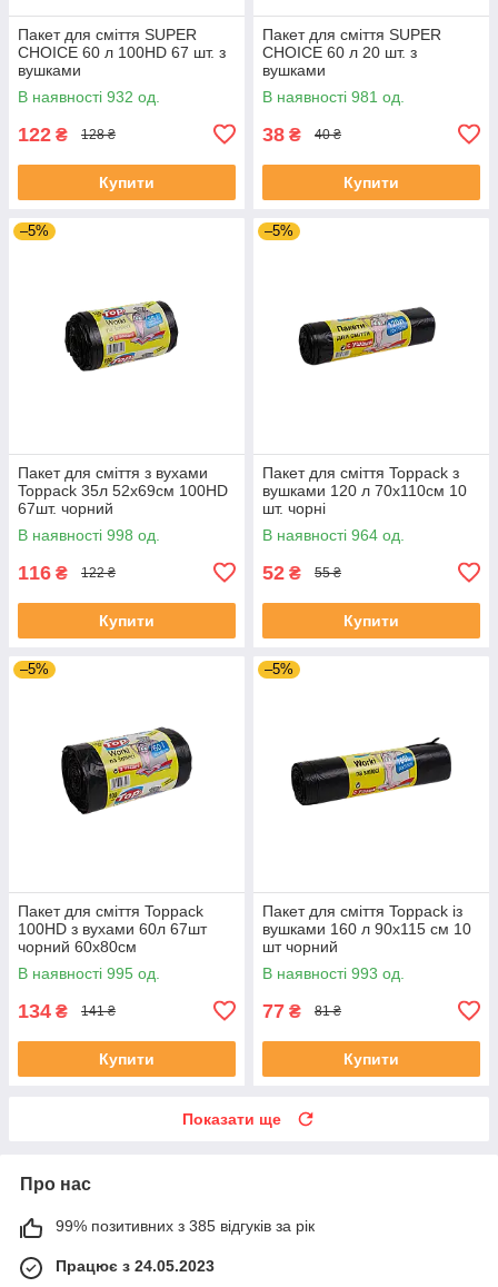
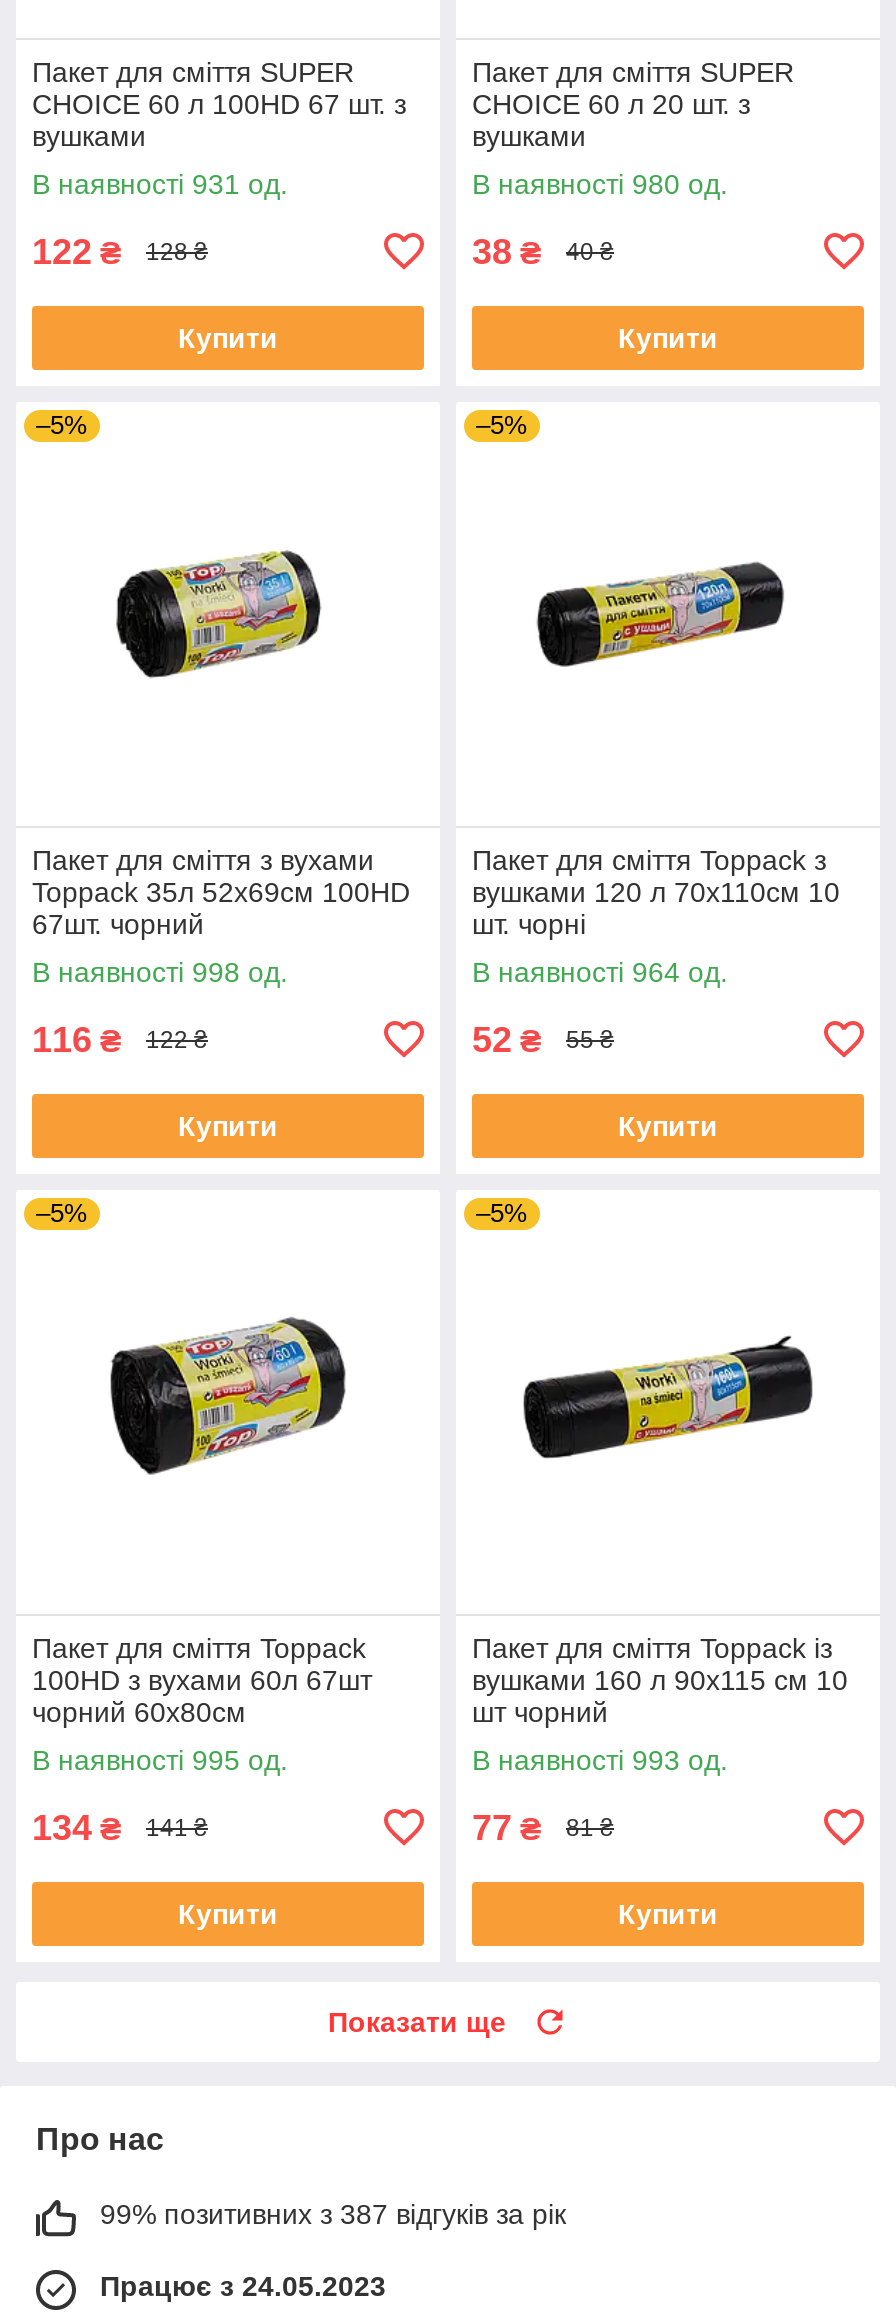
- В наявності 932 од.
+ В наявності 931 од.

- В наявності 981 од.
+ В наявності 980 од.

- 99% позитивних з 385 відгуків за рік
+ 99% позитивних з 387 відгуків за рік
